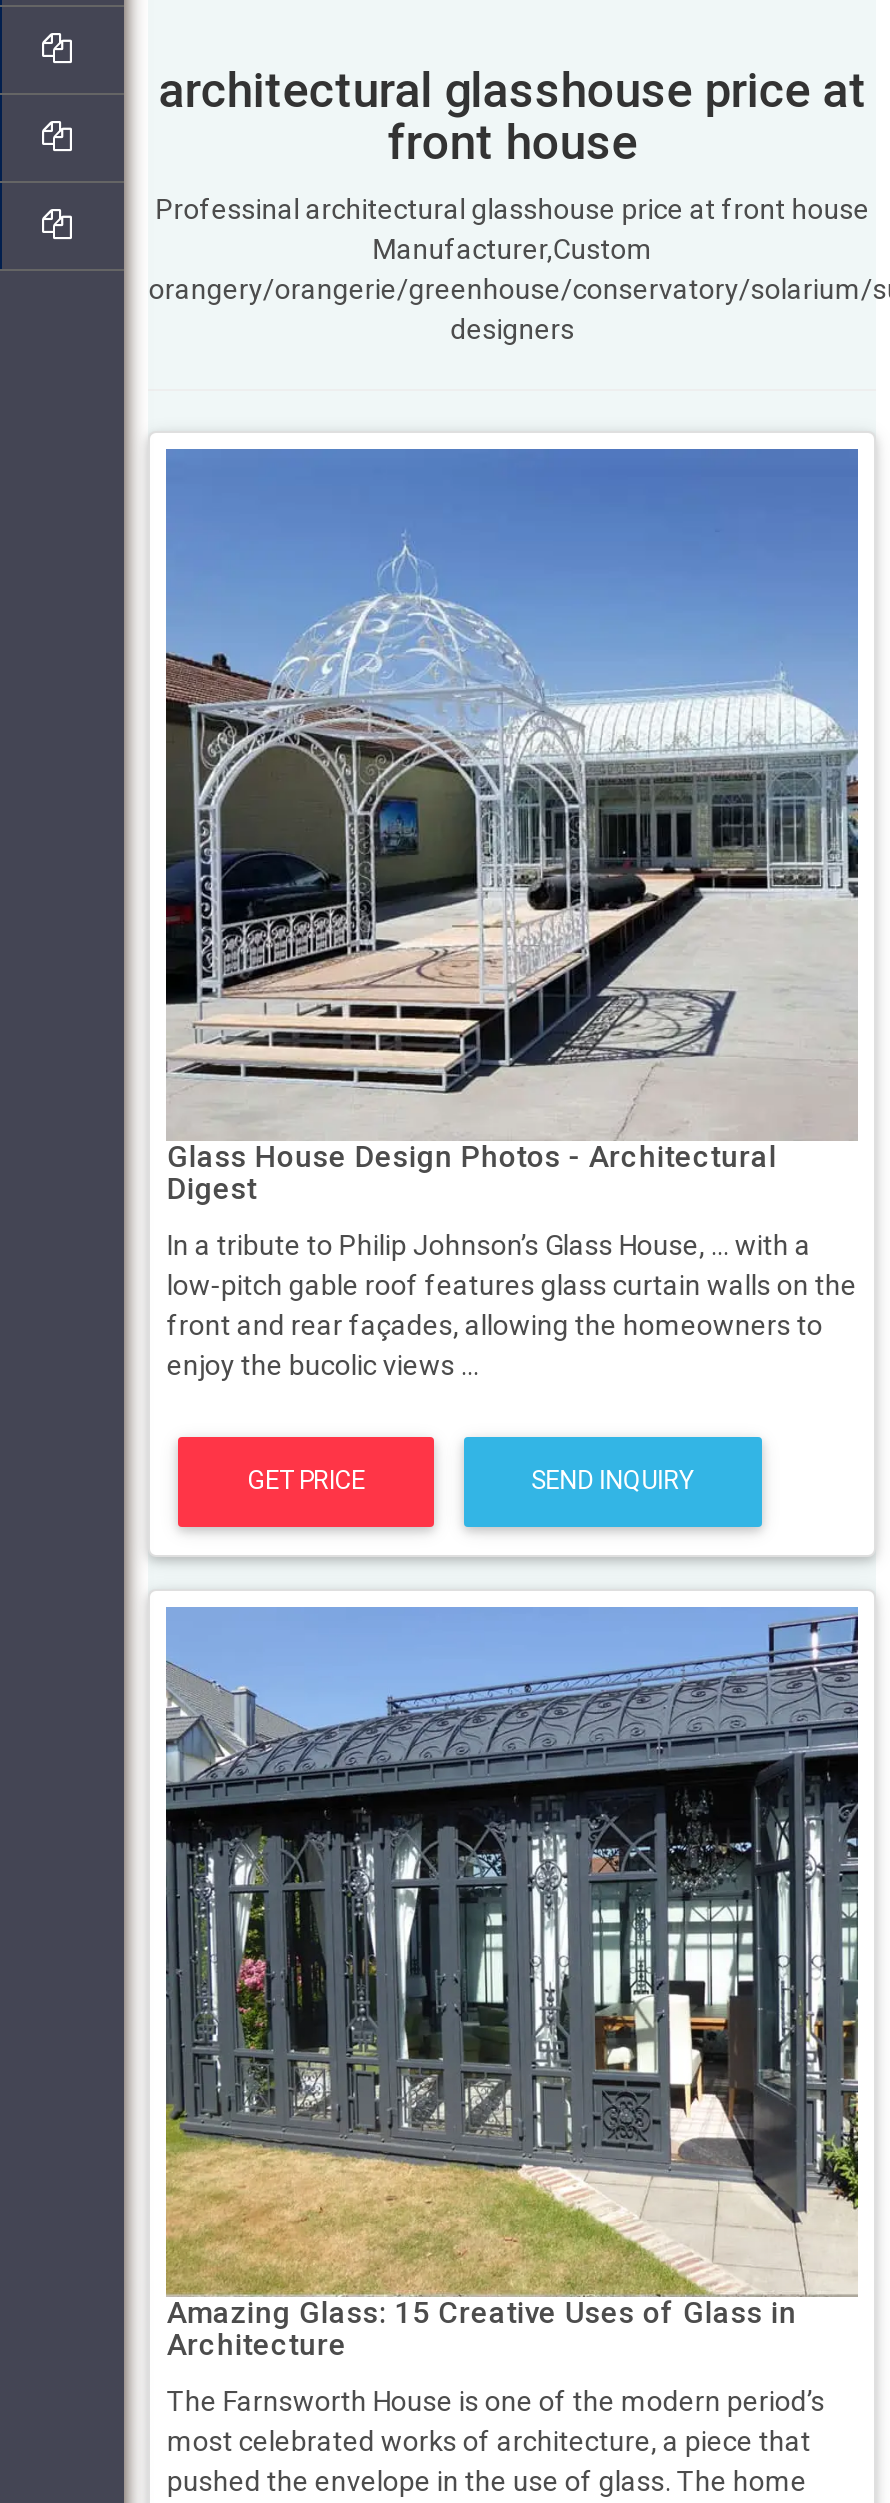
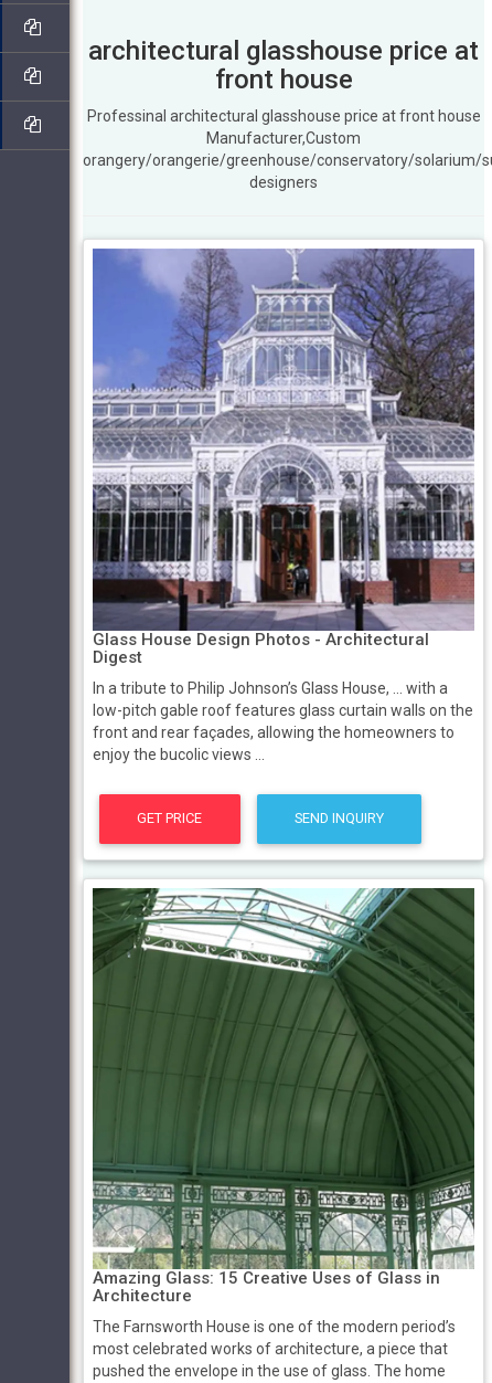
- [image]
+ [image]

- [image]
+ [image]
